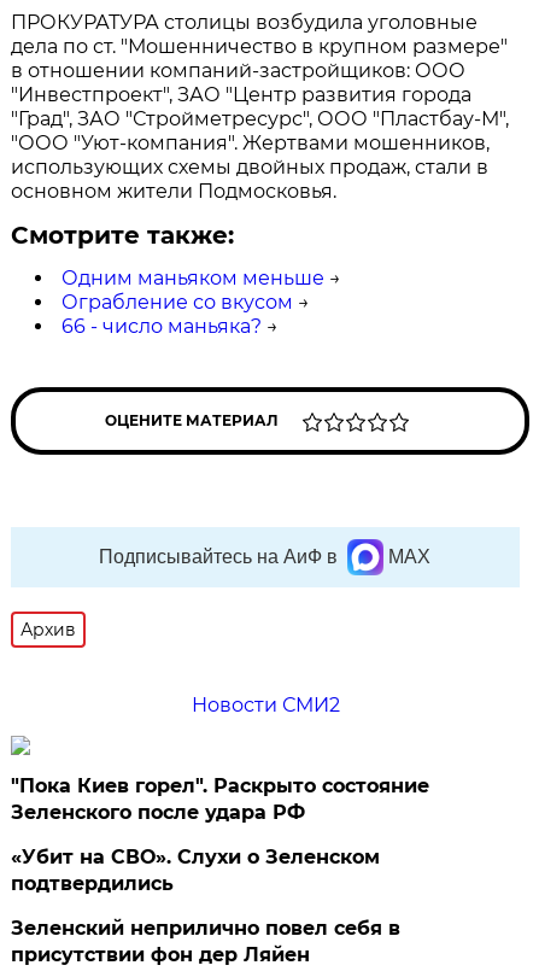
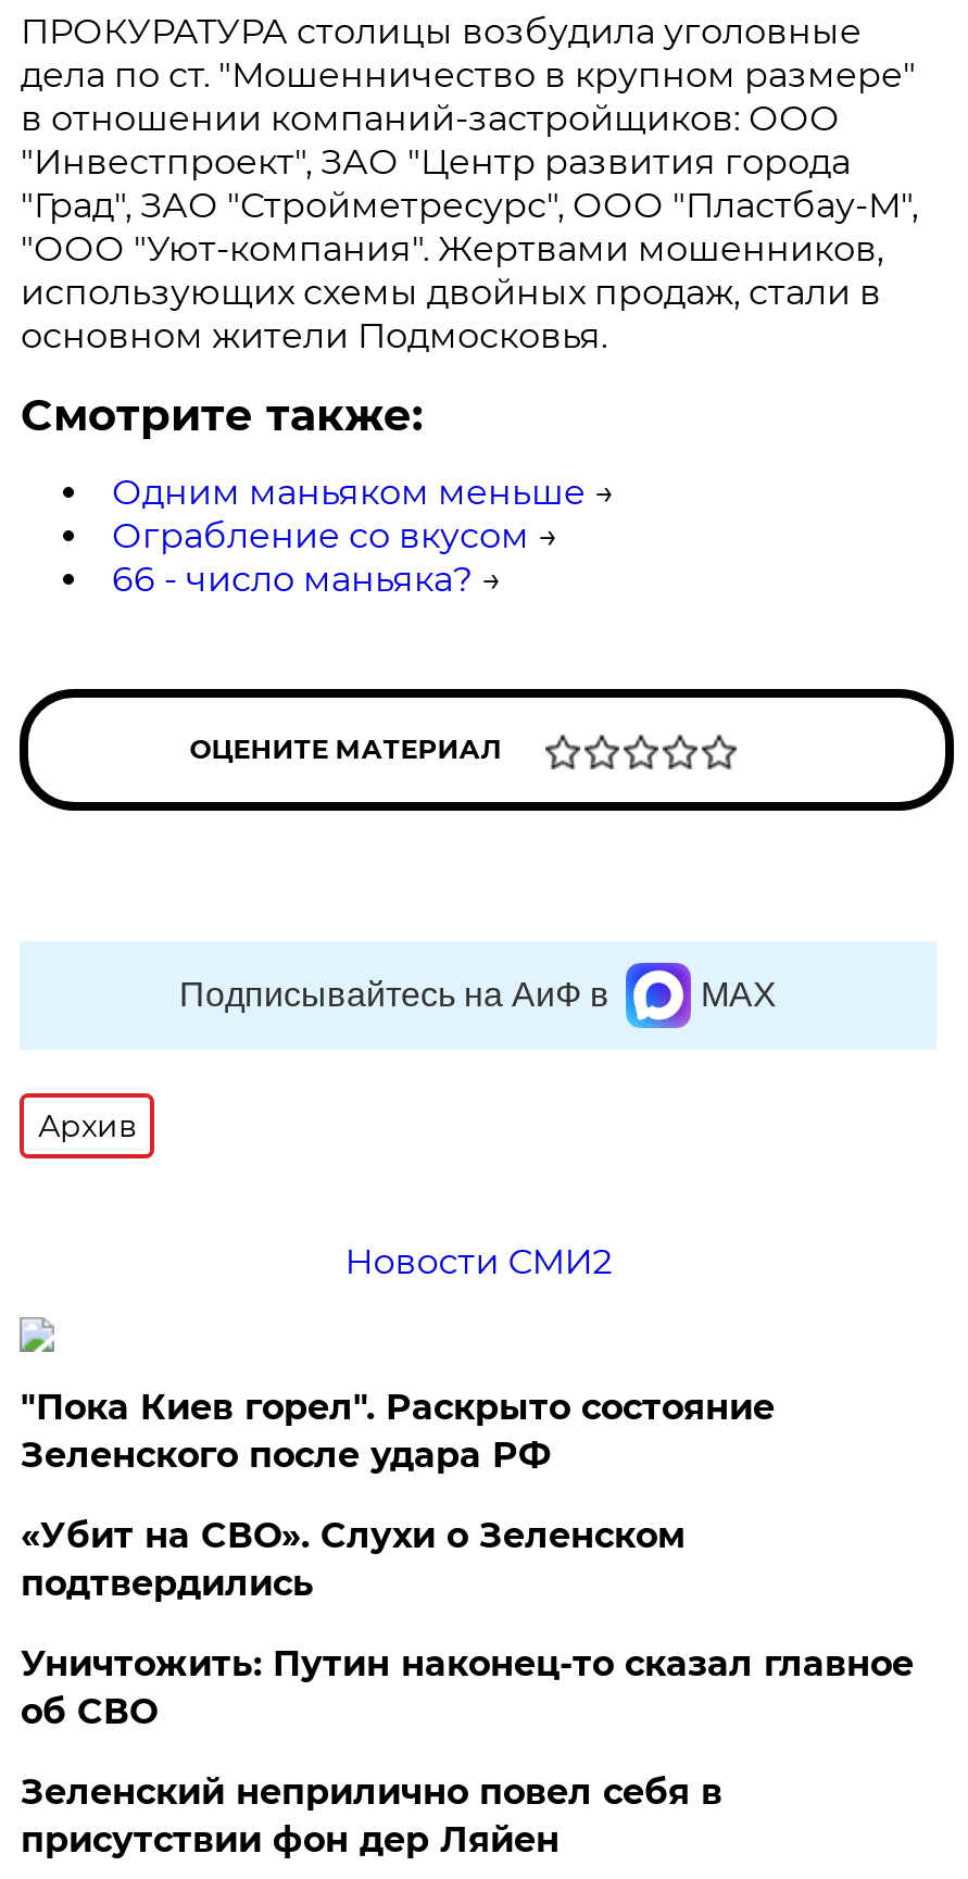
+ Уничтожить: Путин наконец-то сказал главное
+ об СВО
